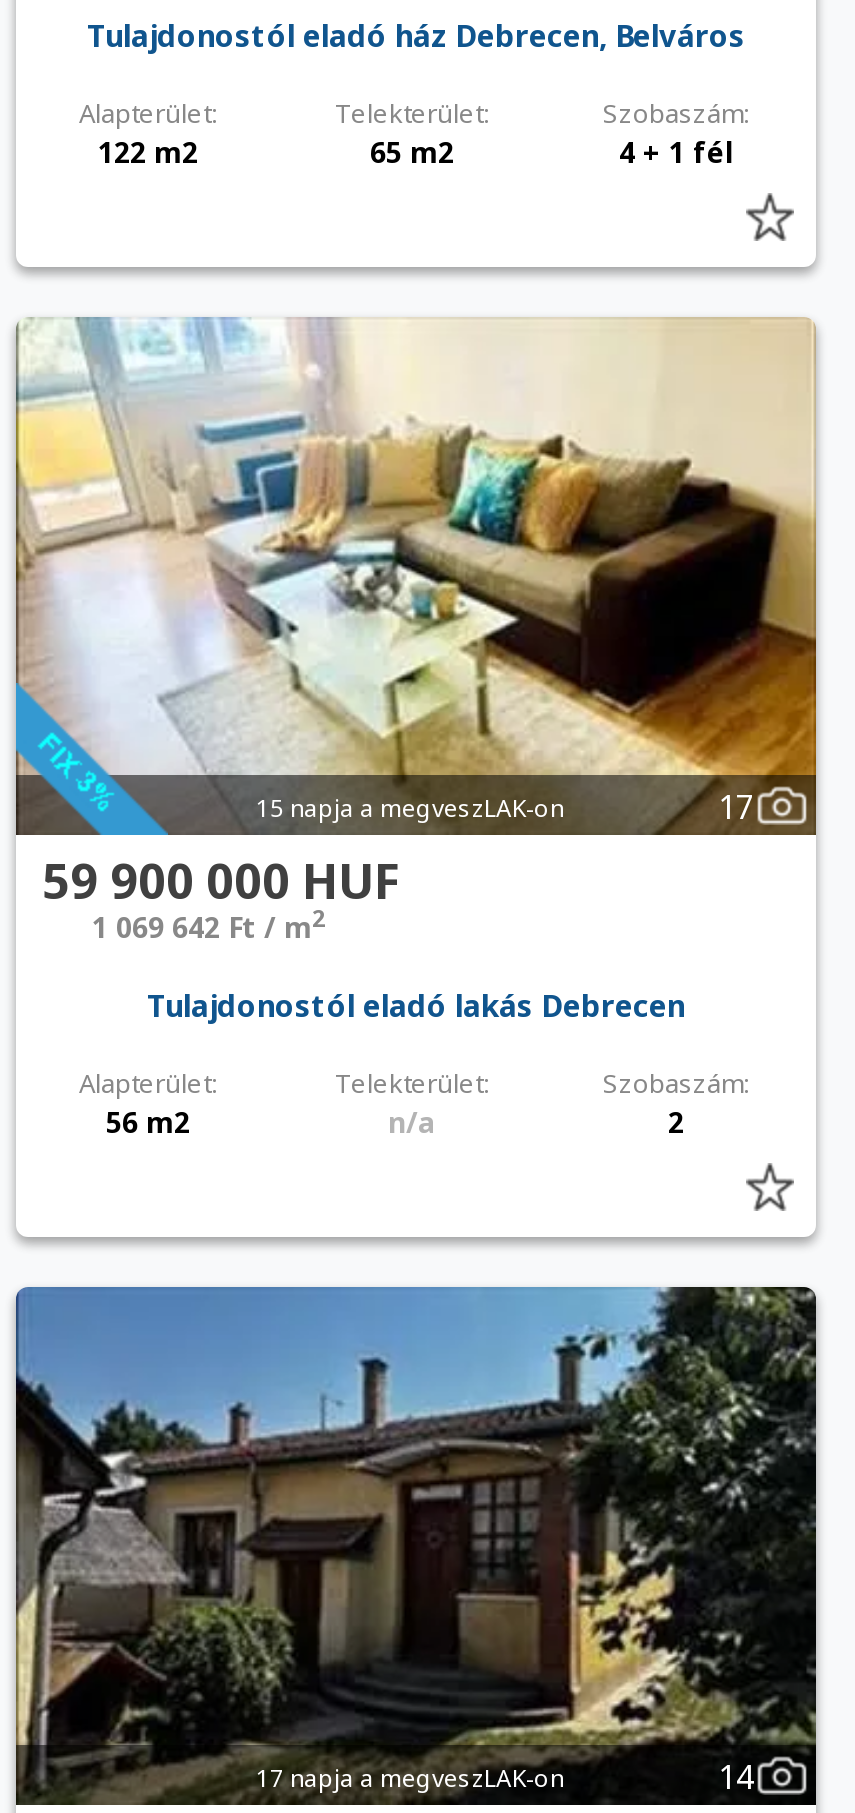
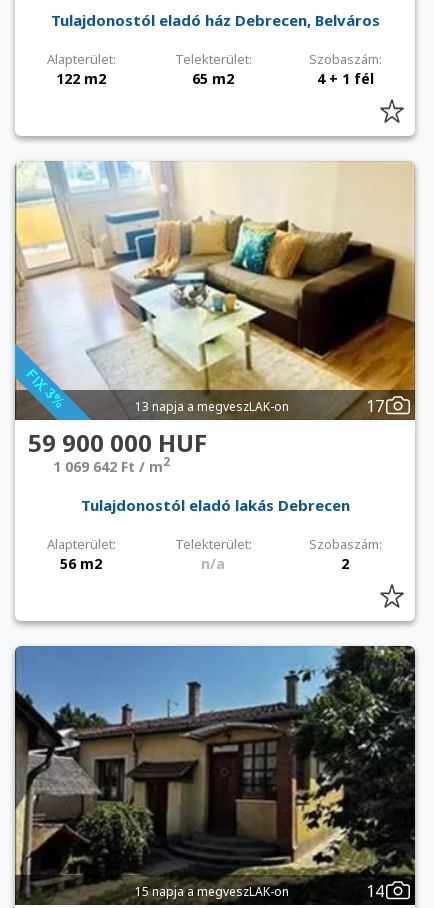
moved down: 15 napja a megveszLAK-on

+ 13 napja a megveszLAK-on

- 17 napja a megveszLAK-on
